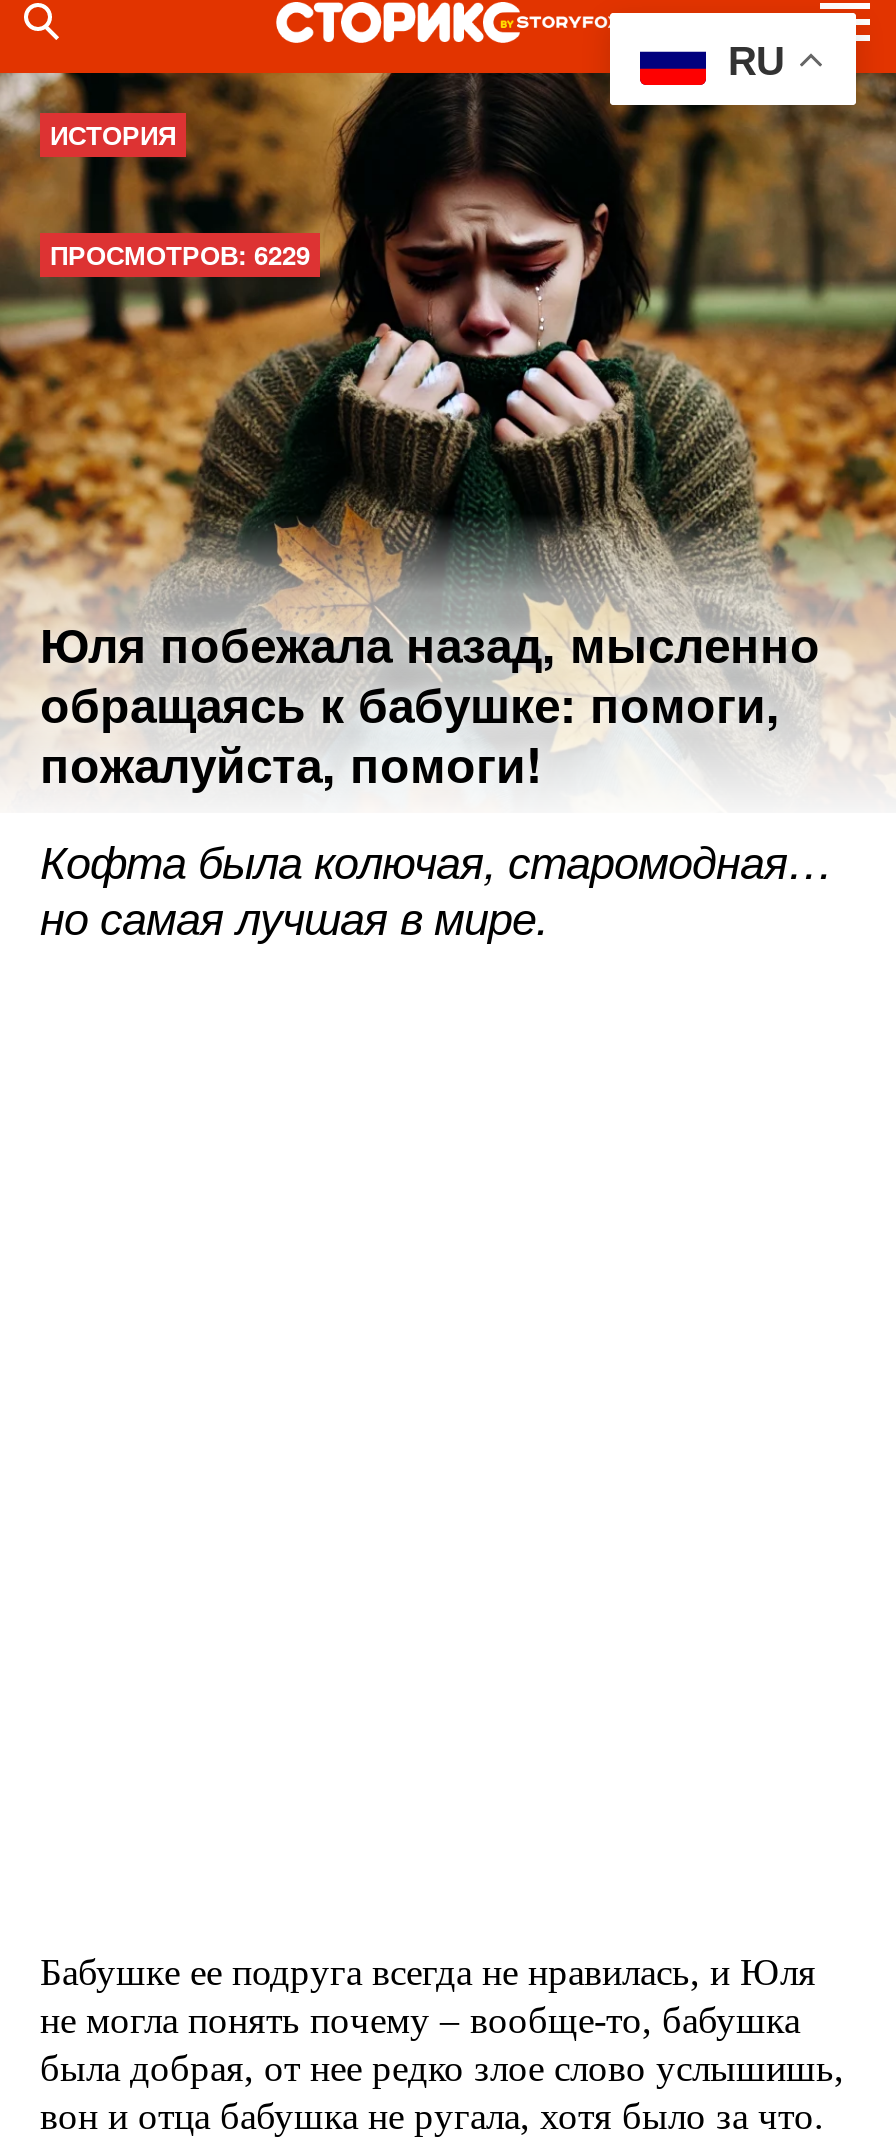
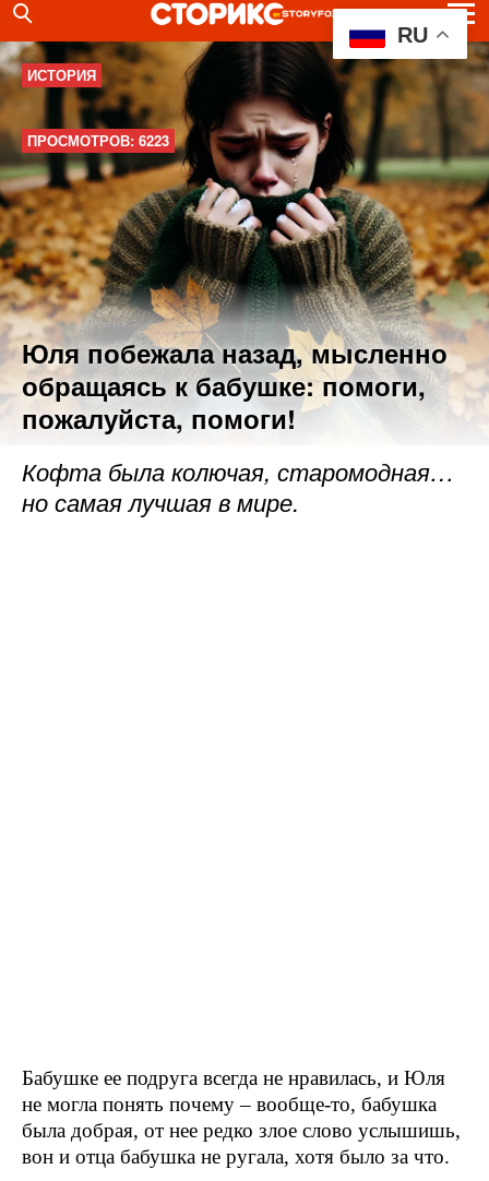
- ПРОСМОТРОВ: 6229
+ ПРОСМОТРОВ: 6223
